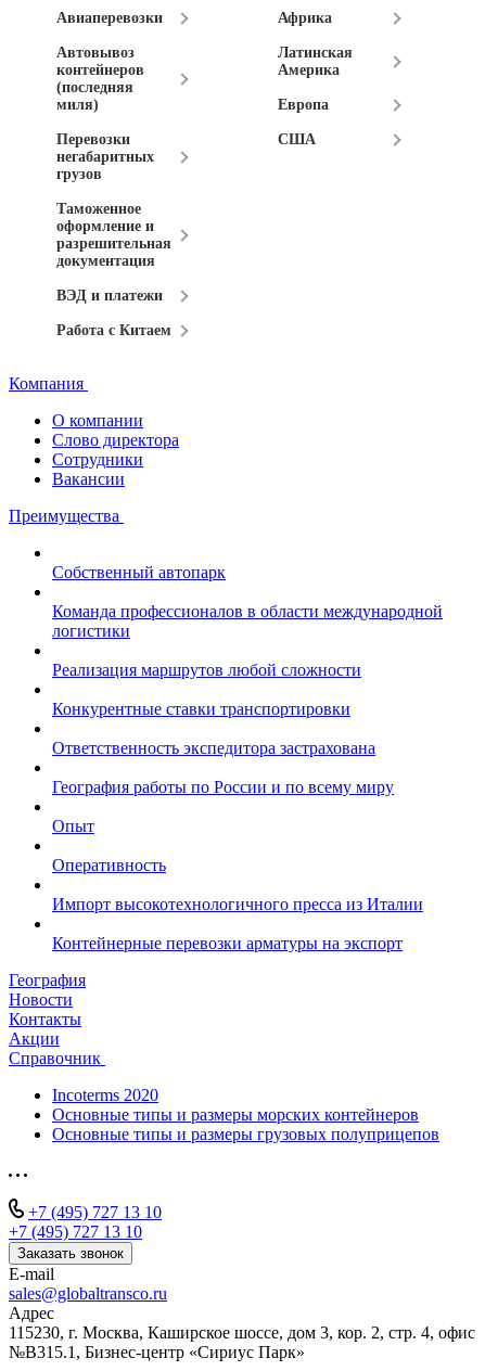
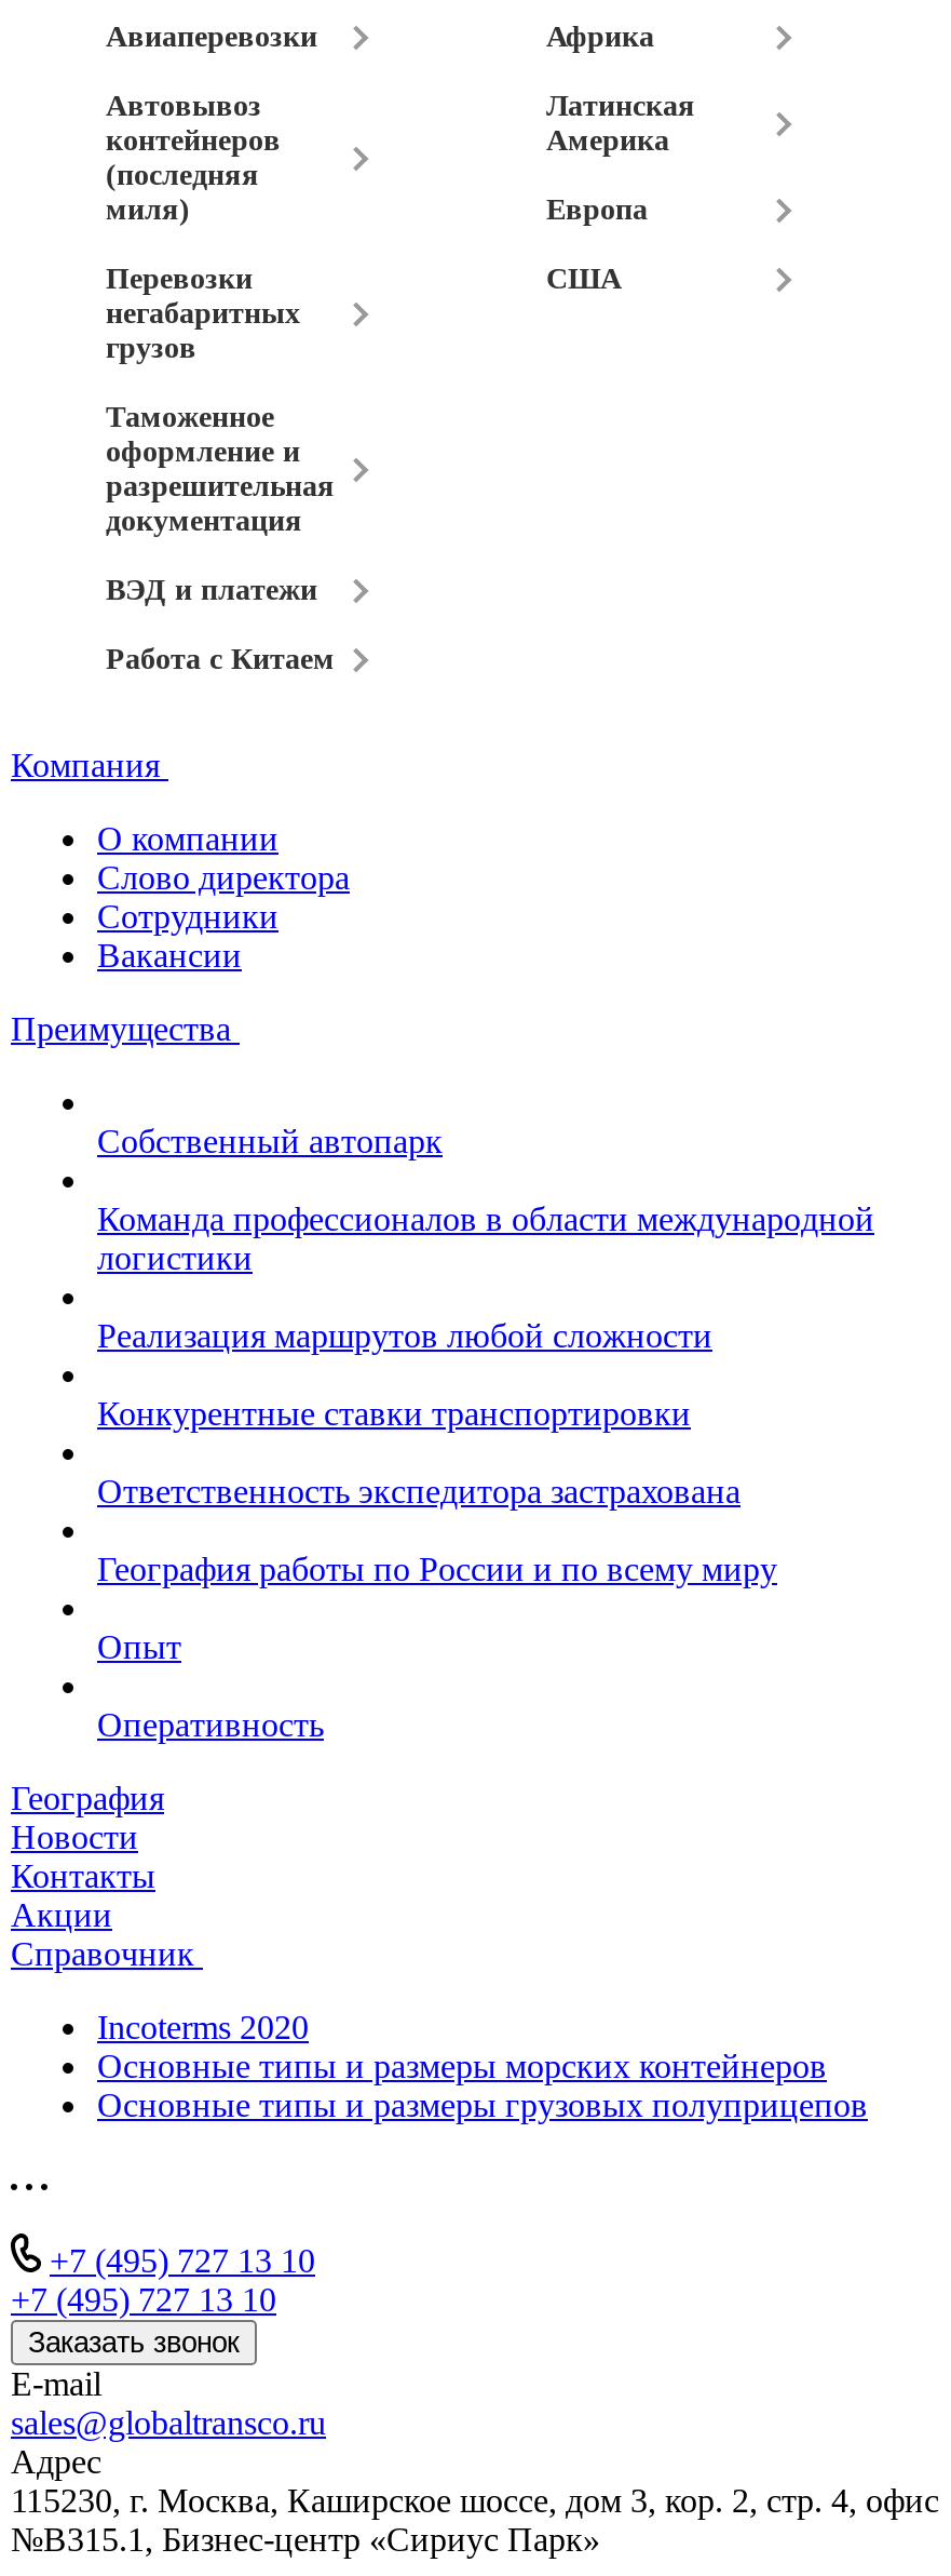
- Импорт высокотехнологичного пресса из Италии
- Контейнерные перевозки арматуры на экспорт
